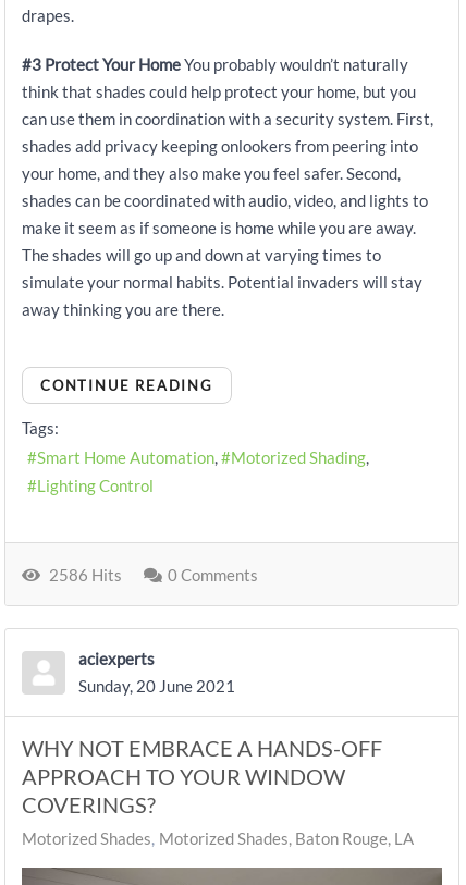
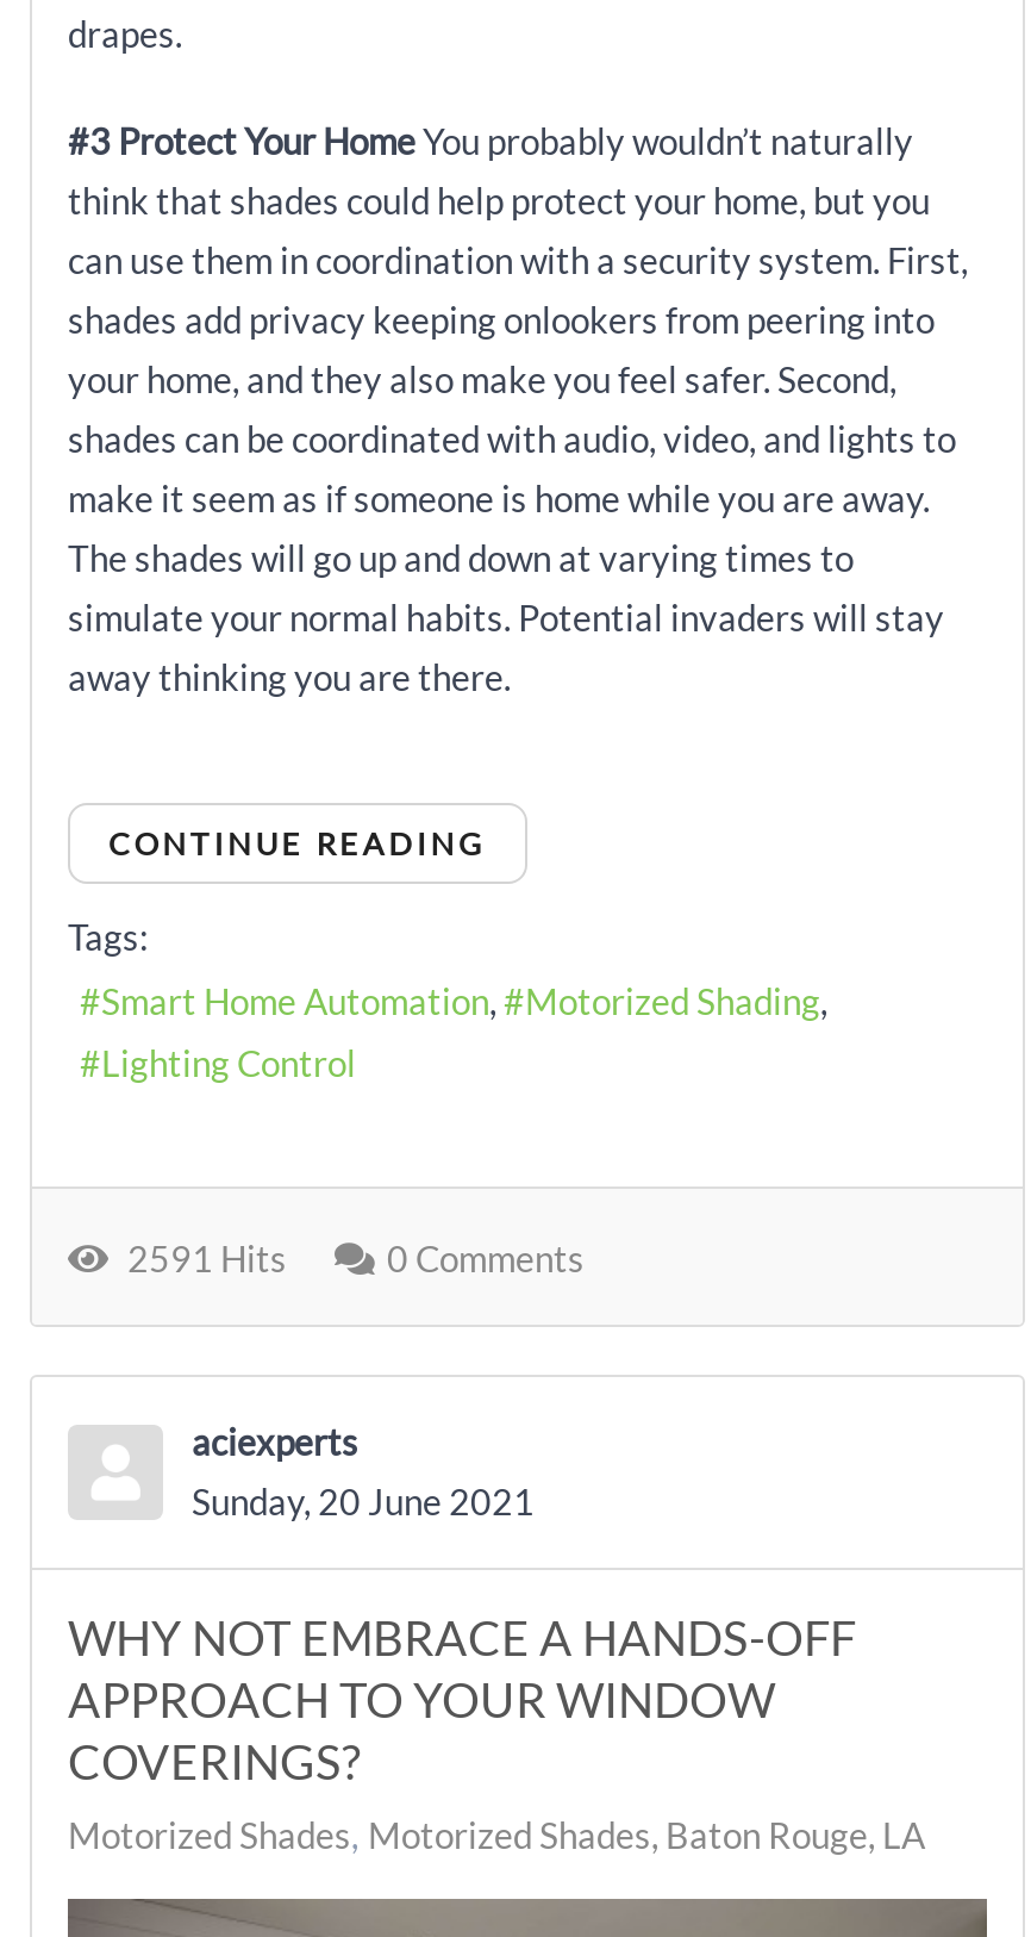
- 2586 Hits
+ 2591 Hits
